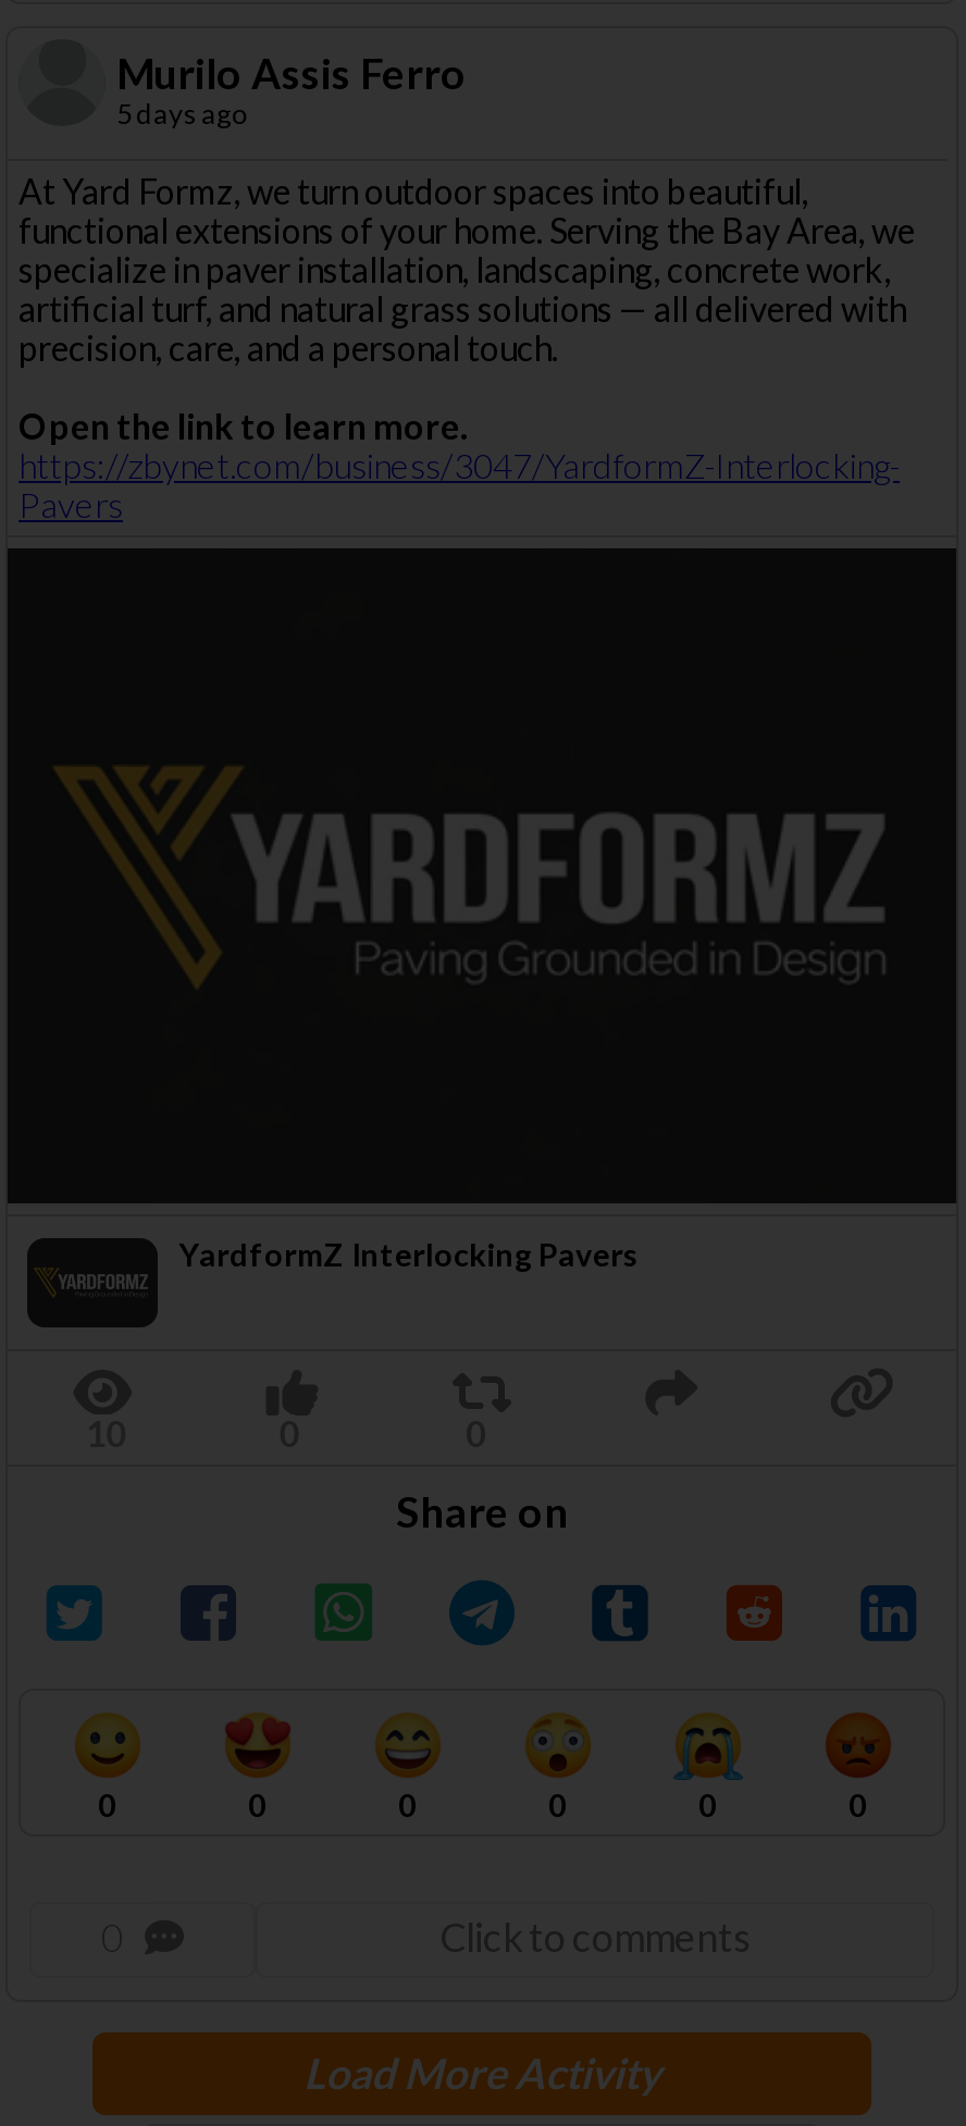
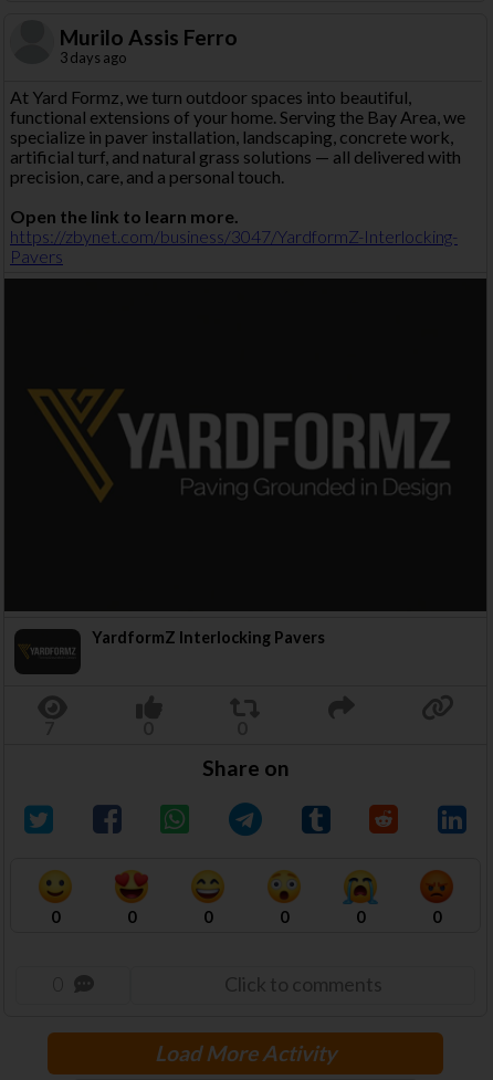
- 5 days ago
+ 3 days ago
